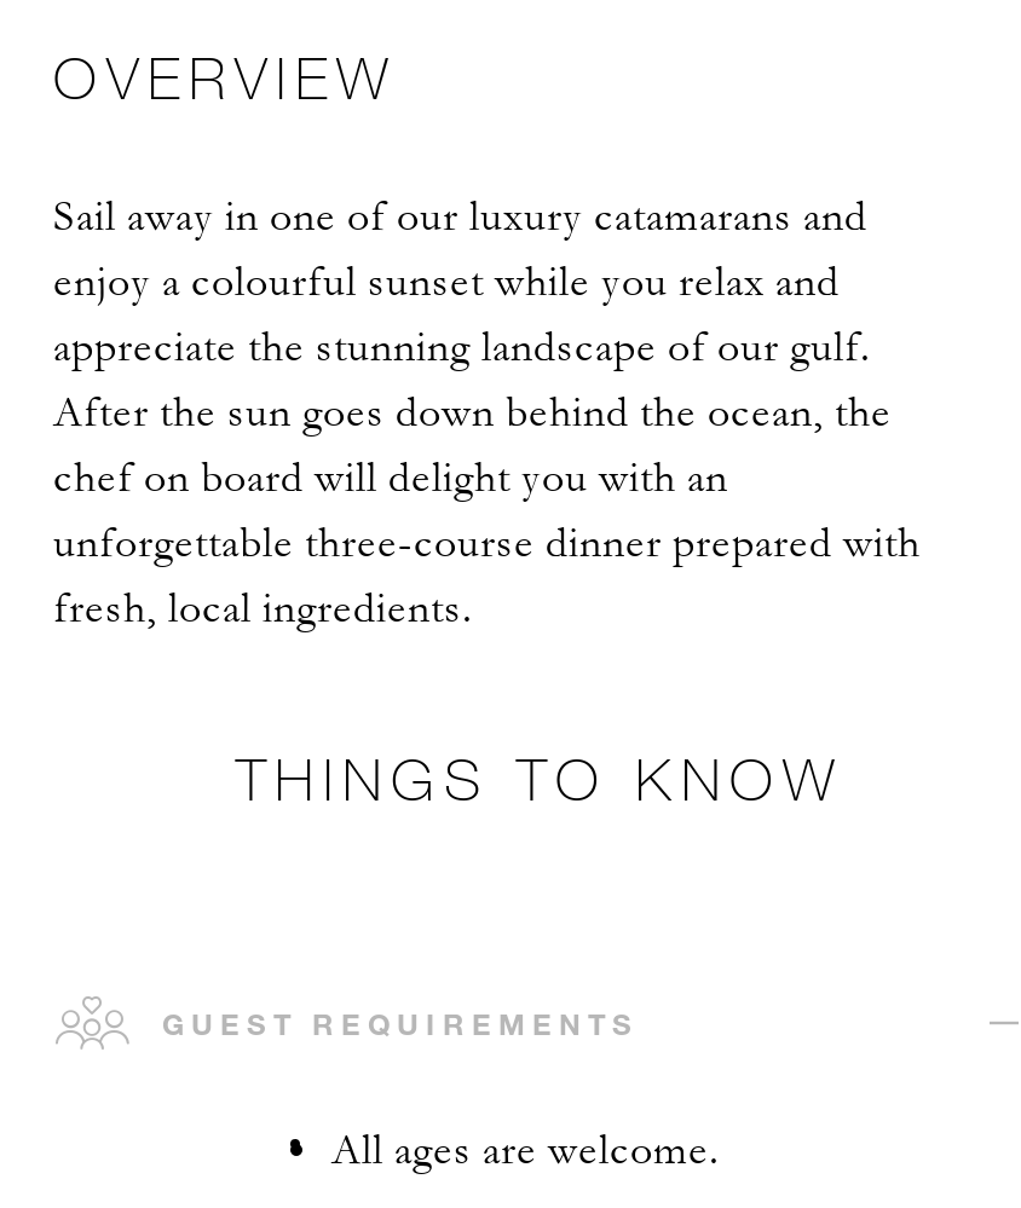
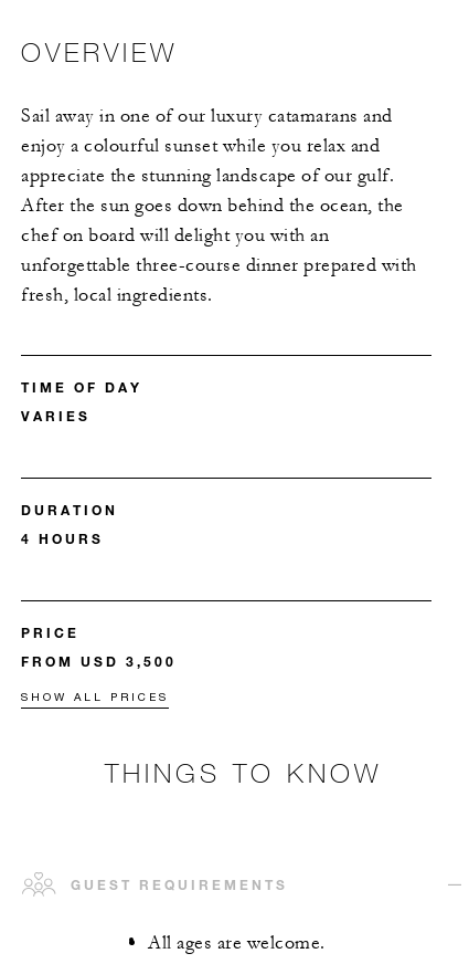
+ TIME OF DAY
+ VARIES

+ DURATION
+ 4 HOURS

+ PRICE
+ FROM USD 3,500
+ SHOW ALL PRICES
